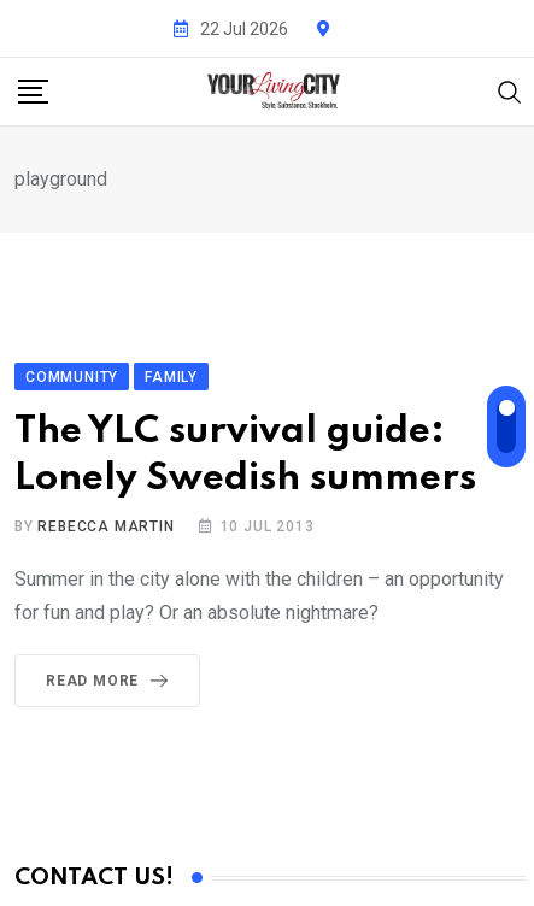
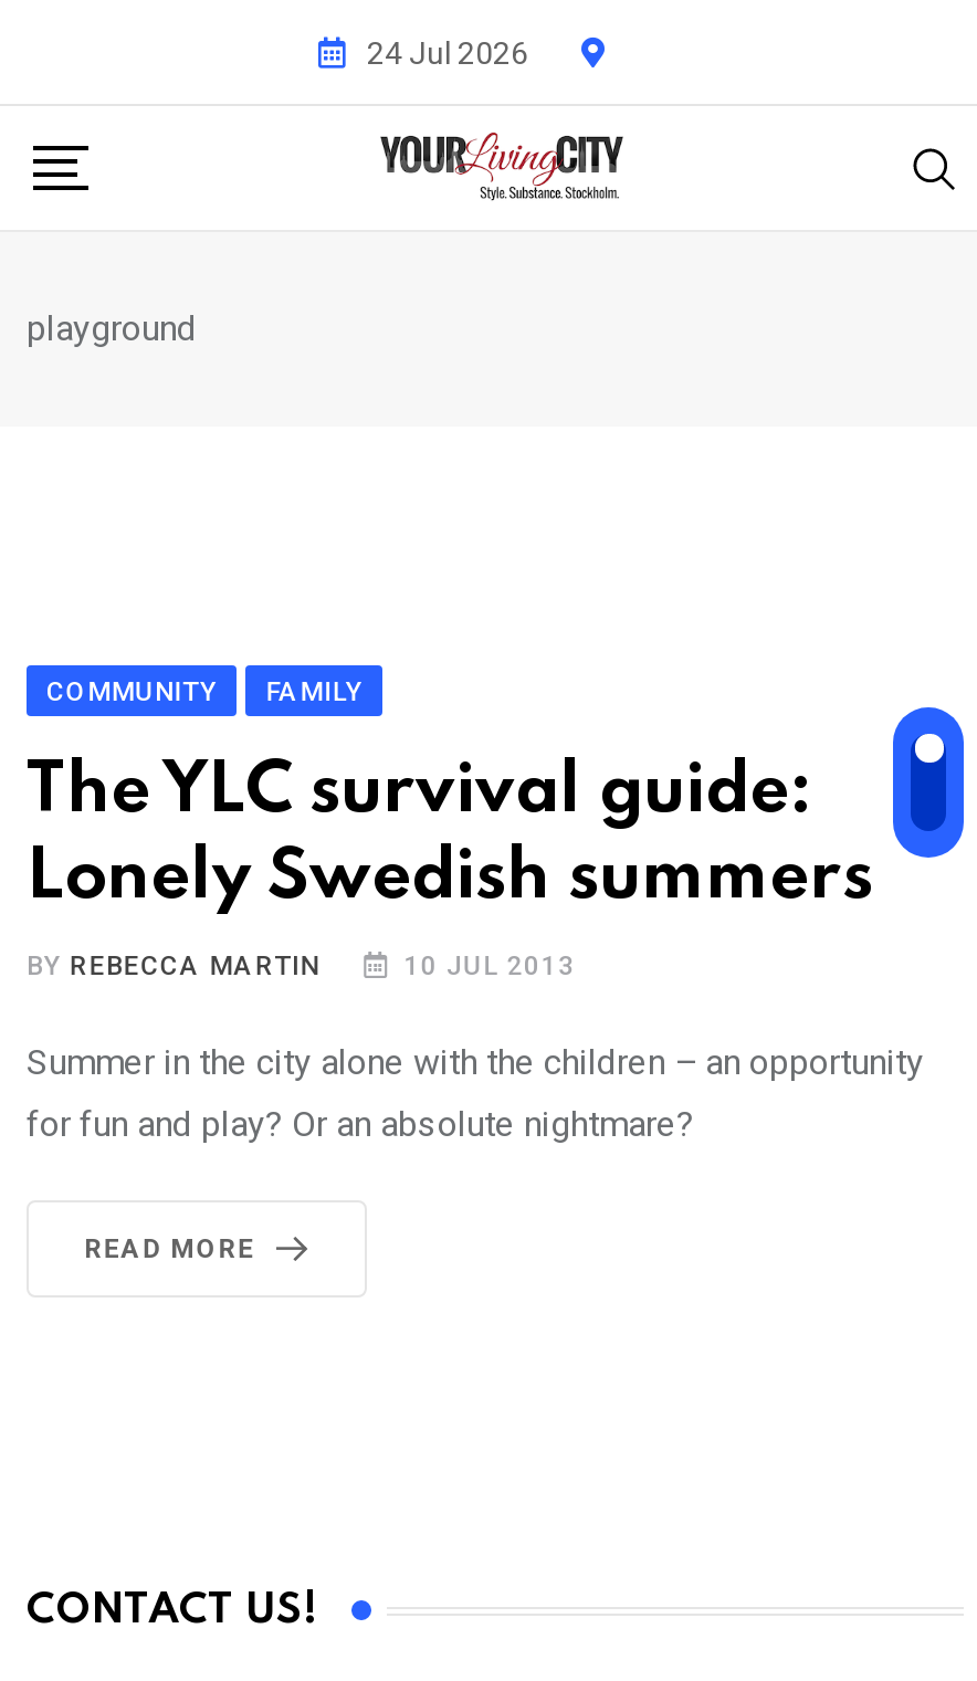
- 22 Jul 2026
+ 24 Jul 2026
